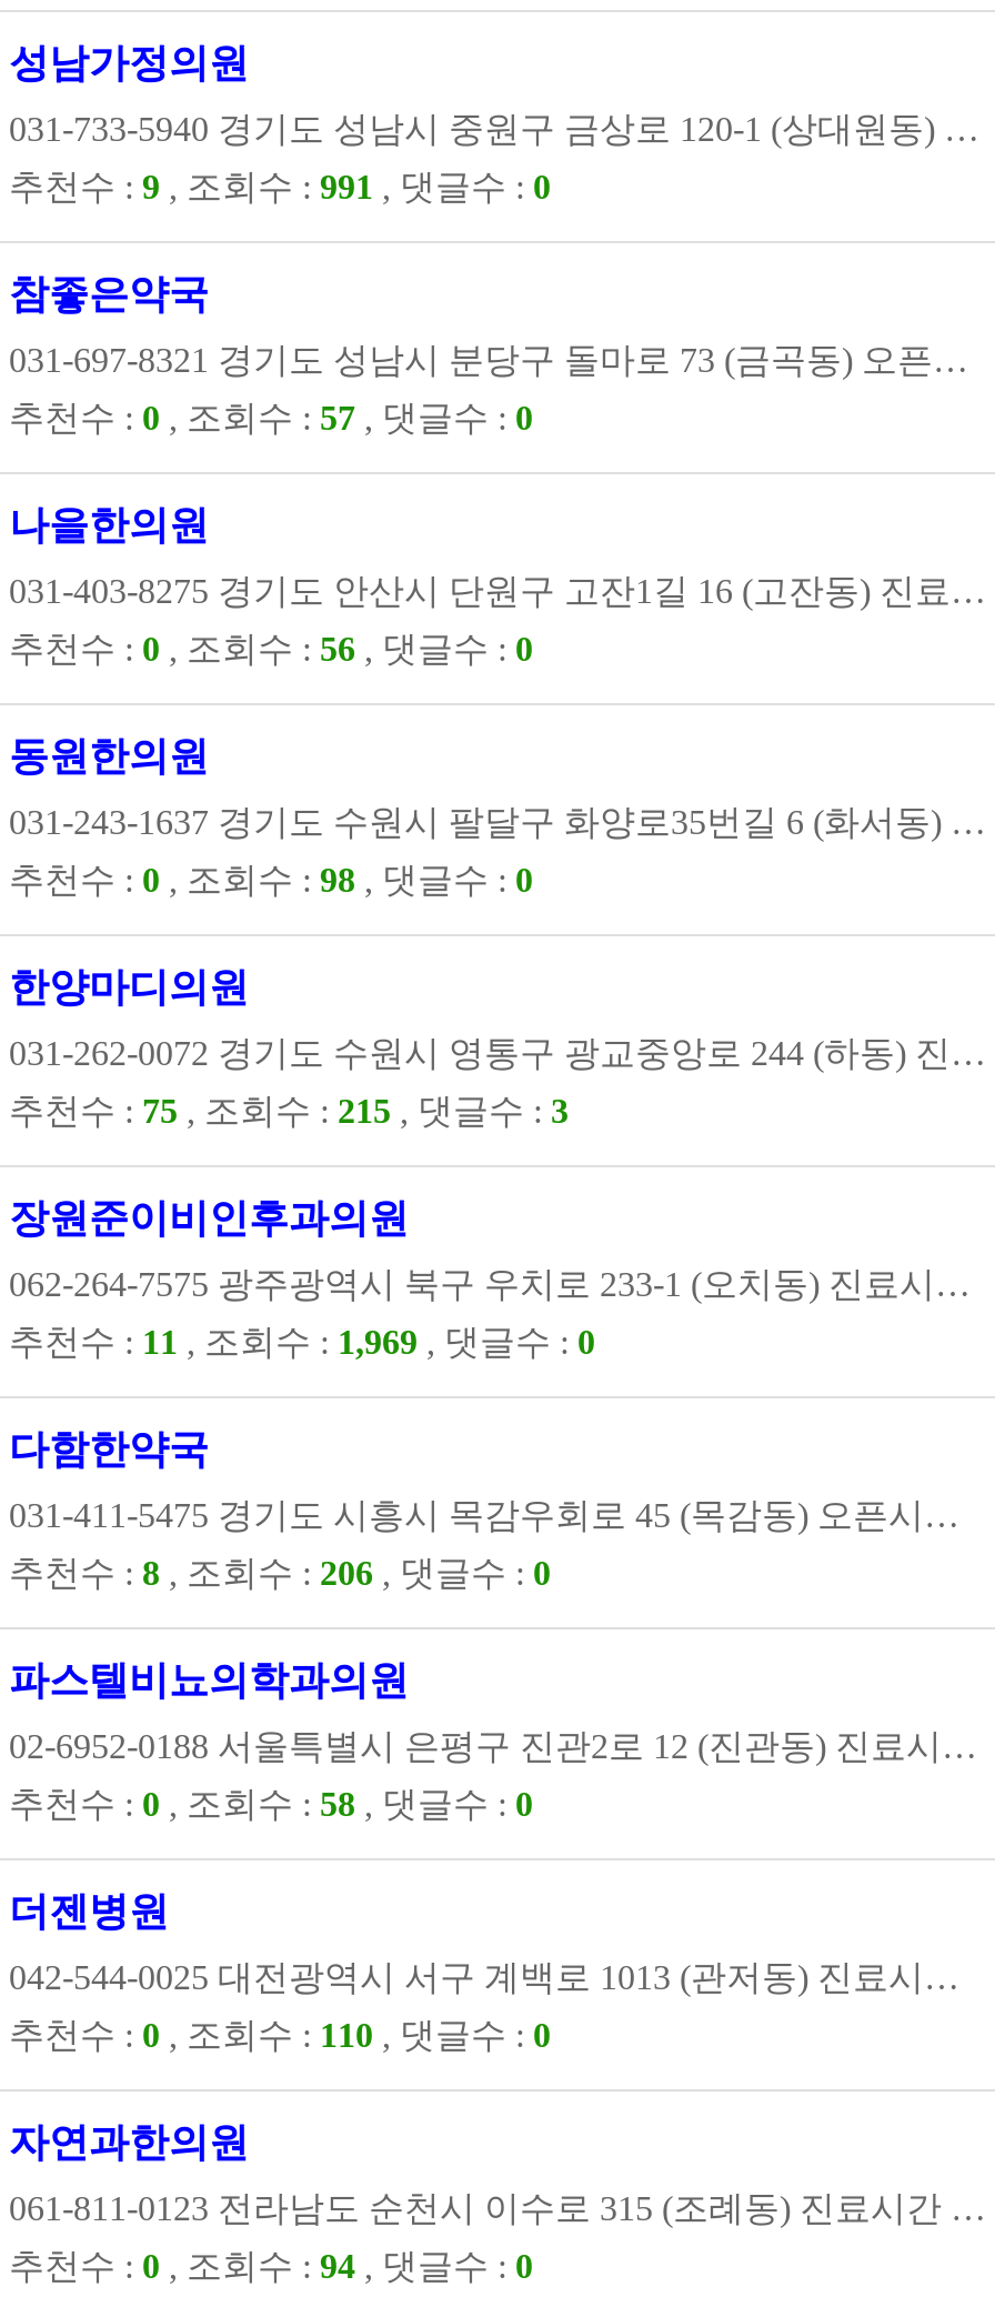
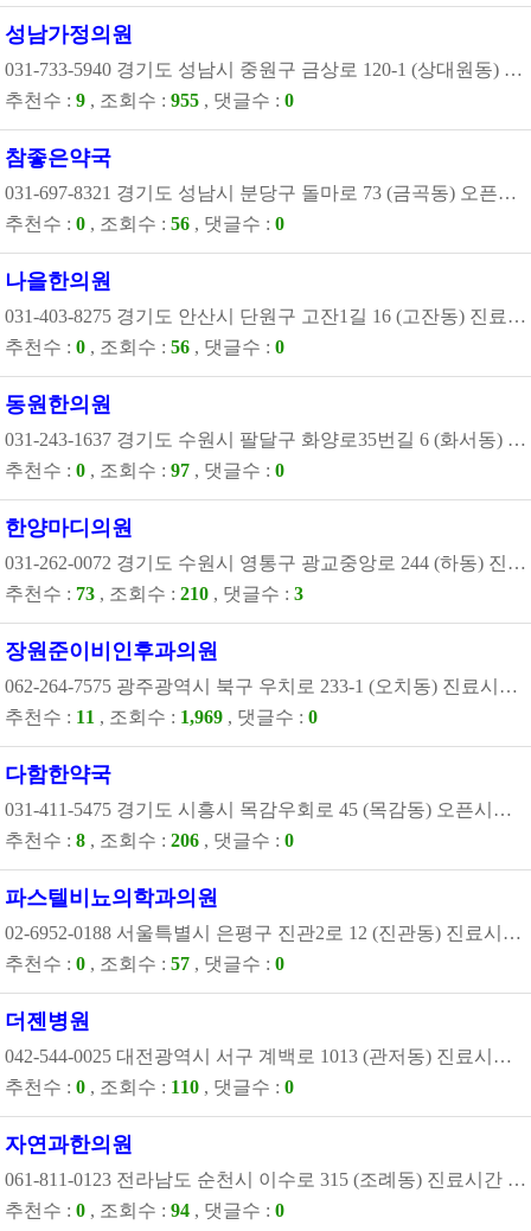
- 추천수 : 9, 조회수 : 991, 댓글수 : 0
+ 추천수 : 9, 조회수 : 955, 댓글수 : 0

+ 추천수 : 0, 조회수 : 56, 댓글수 : 0

moved down: 추천수 : 0, 조회수 : 57, 댓글수 : 0

- 추천수 : 0, 조회수 : 98, 댓글수 : 0
+ 추천수 : 0, 조회수 : 97, 댓글수 : 0

- 추천수 : 75, 조회수 : 215, 댓글수 : 3
+ 추천수 : 73, 조회수 : 210, 댓글수 : 3

- 추천수 : 0, 조회수 : 58, 댓글수 : 0
